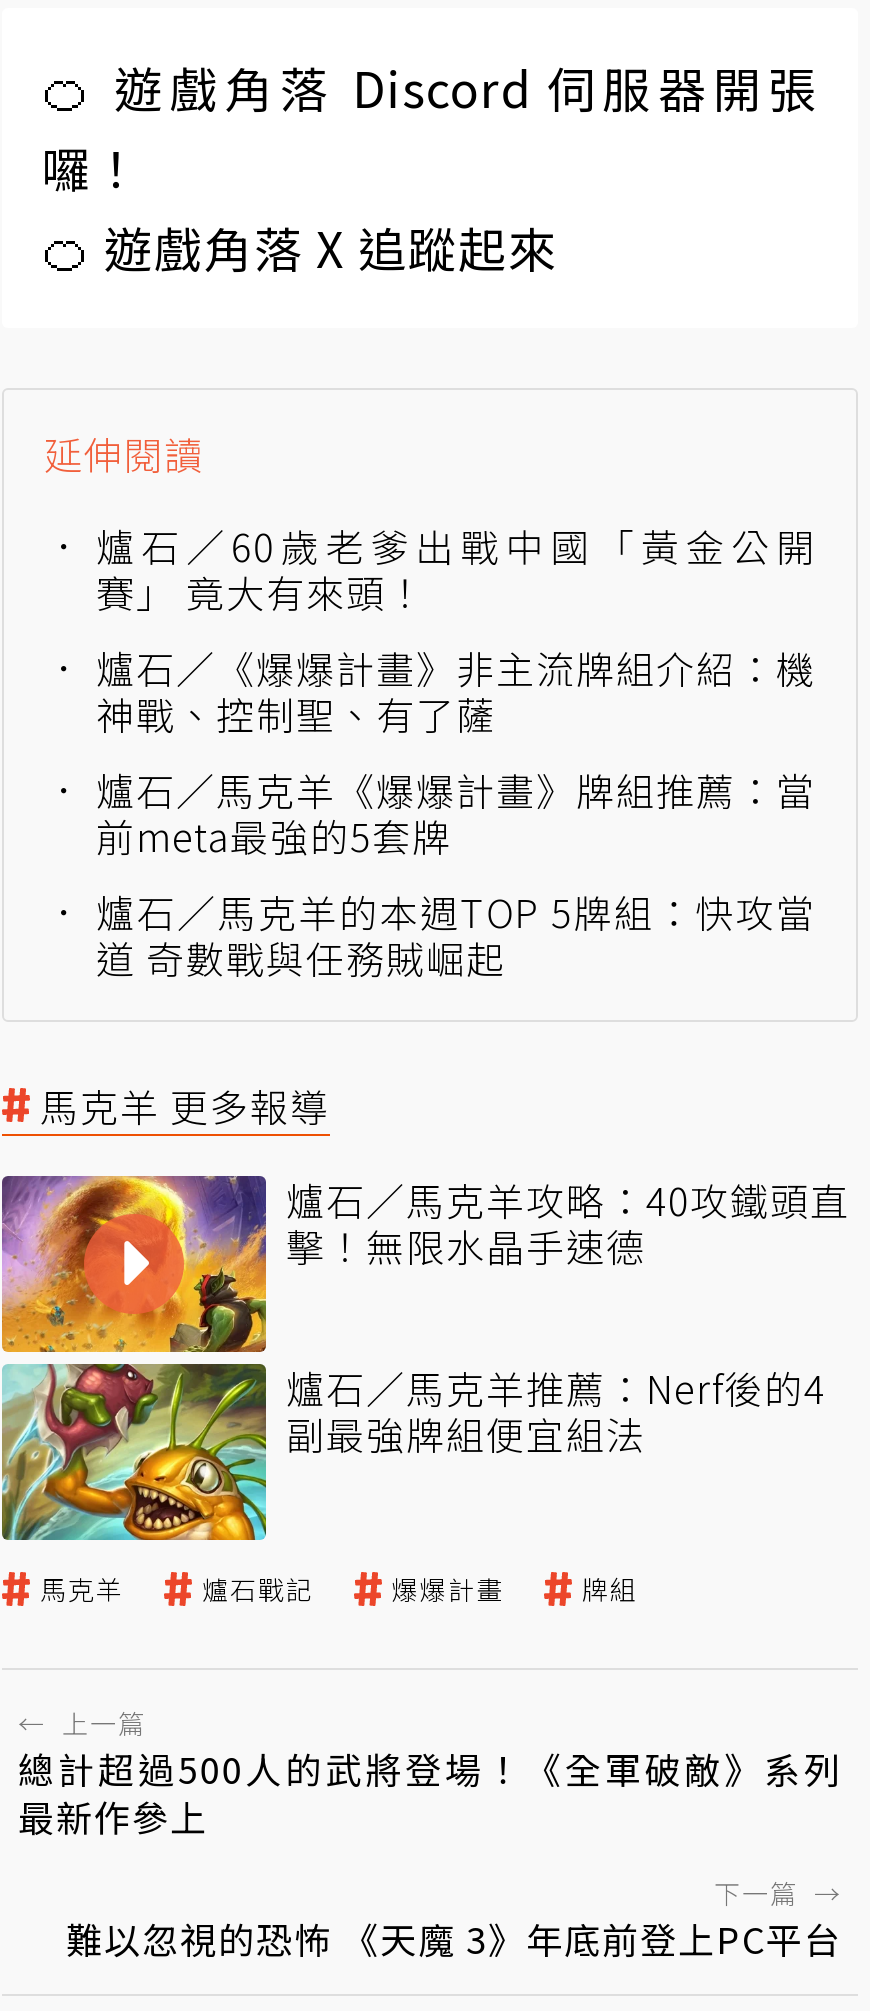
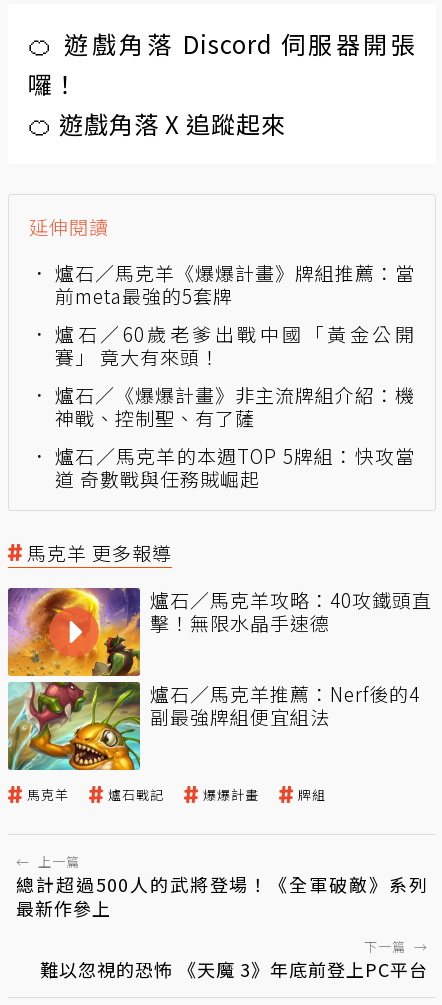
moved down: 爐石／60歲老爹出戰中國「黃金公開 | 賽」 竟大有來頭！ | 爐石／《爆爆計畫》非主流牌組介紹：機 | 神戰、控制聖、有了薩

moved up: 爐石／馬克羊《爆爆計畫》牌組推薦：當 | 前meta最強的5套牌
